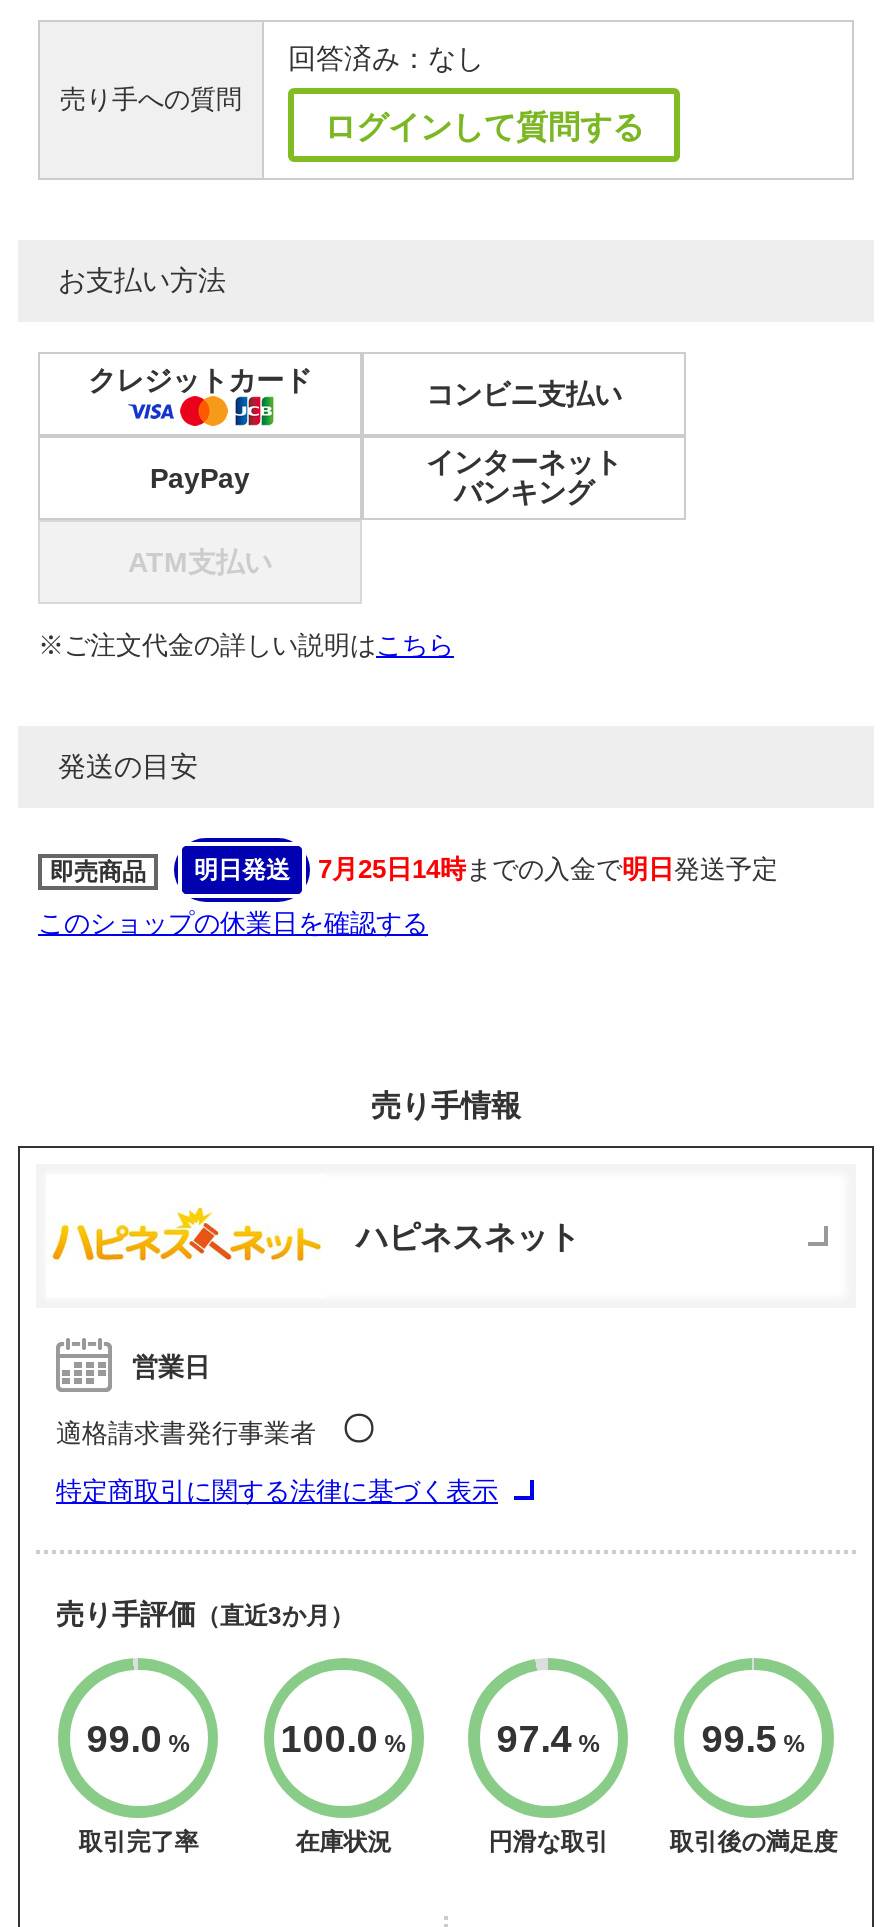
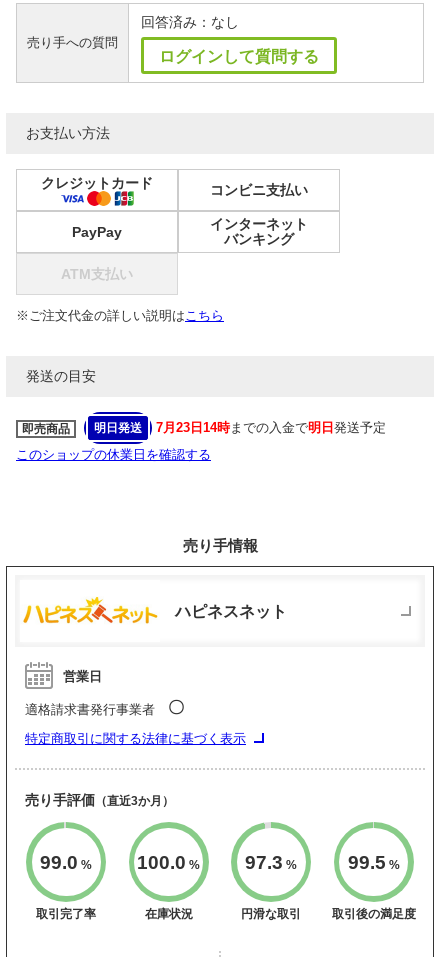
- 7月25日14時までの入金で明日発送予定
+ 7月23日14時までの入金で明日発送予定

- 97.4%
+ 97.3%
